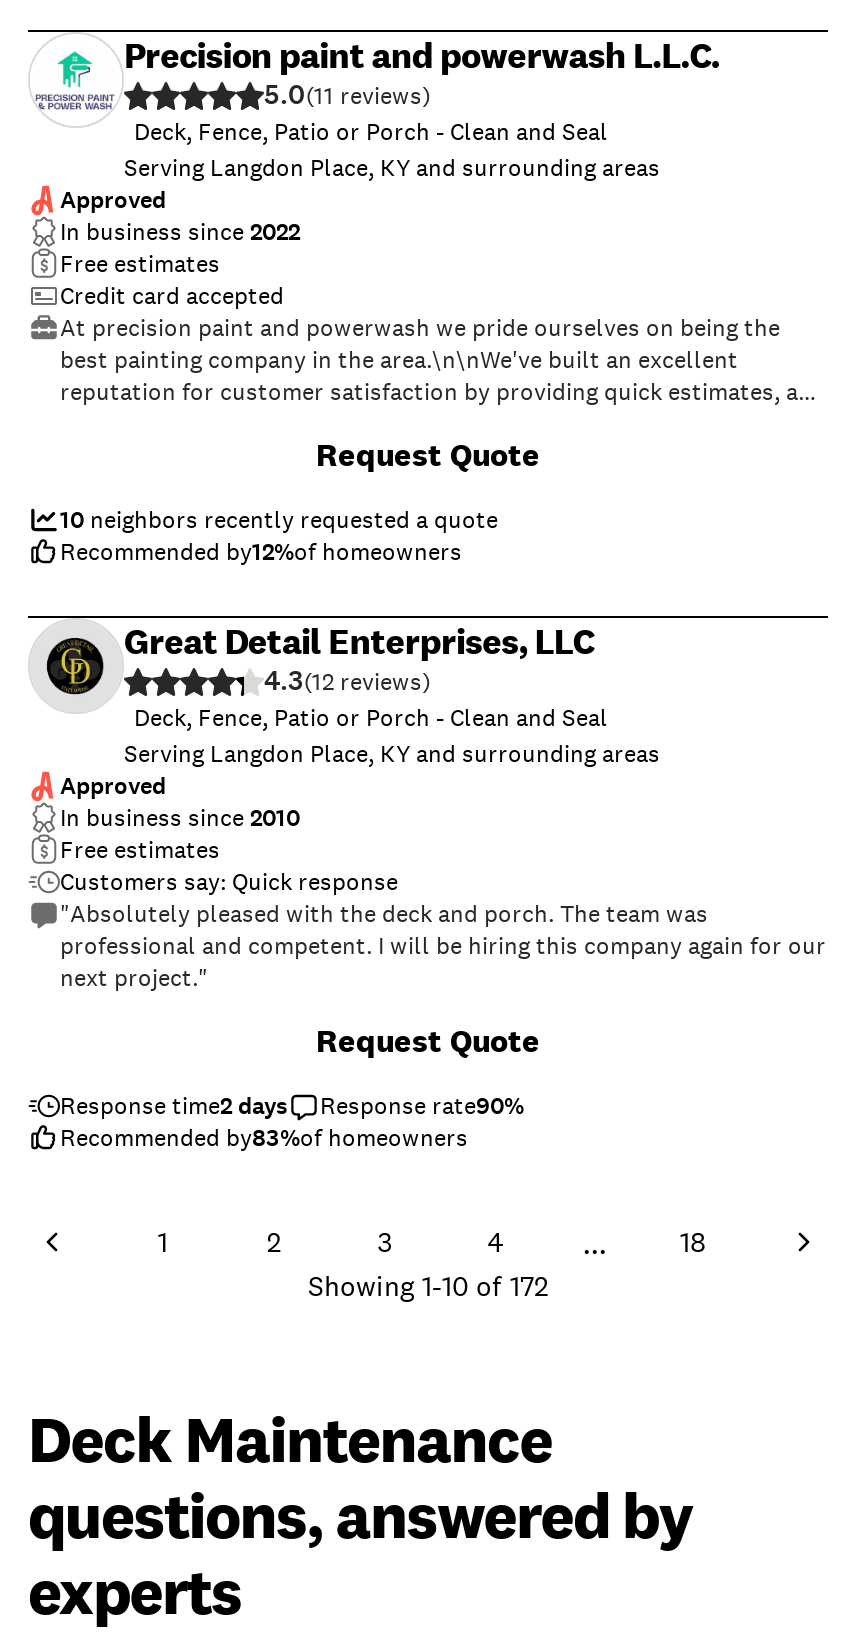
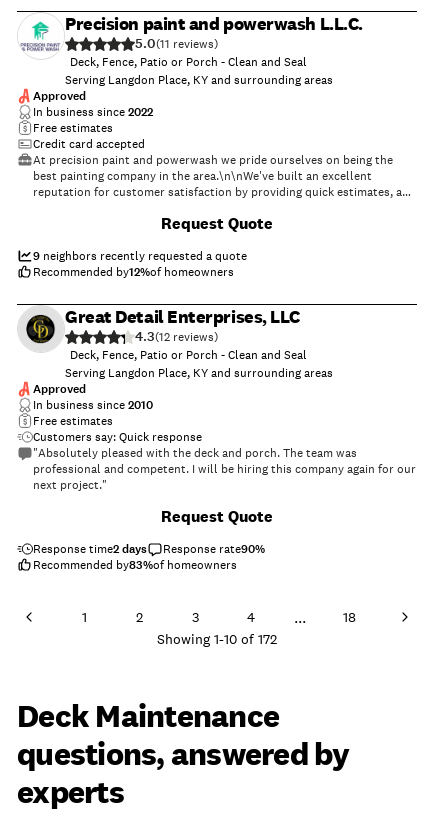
- 10 neighbors recently requested a quote
+ 9 neighbors recently requested a quote
